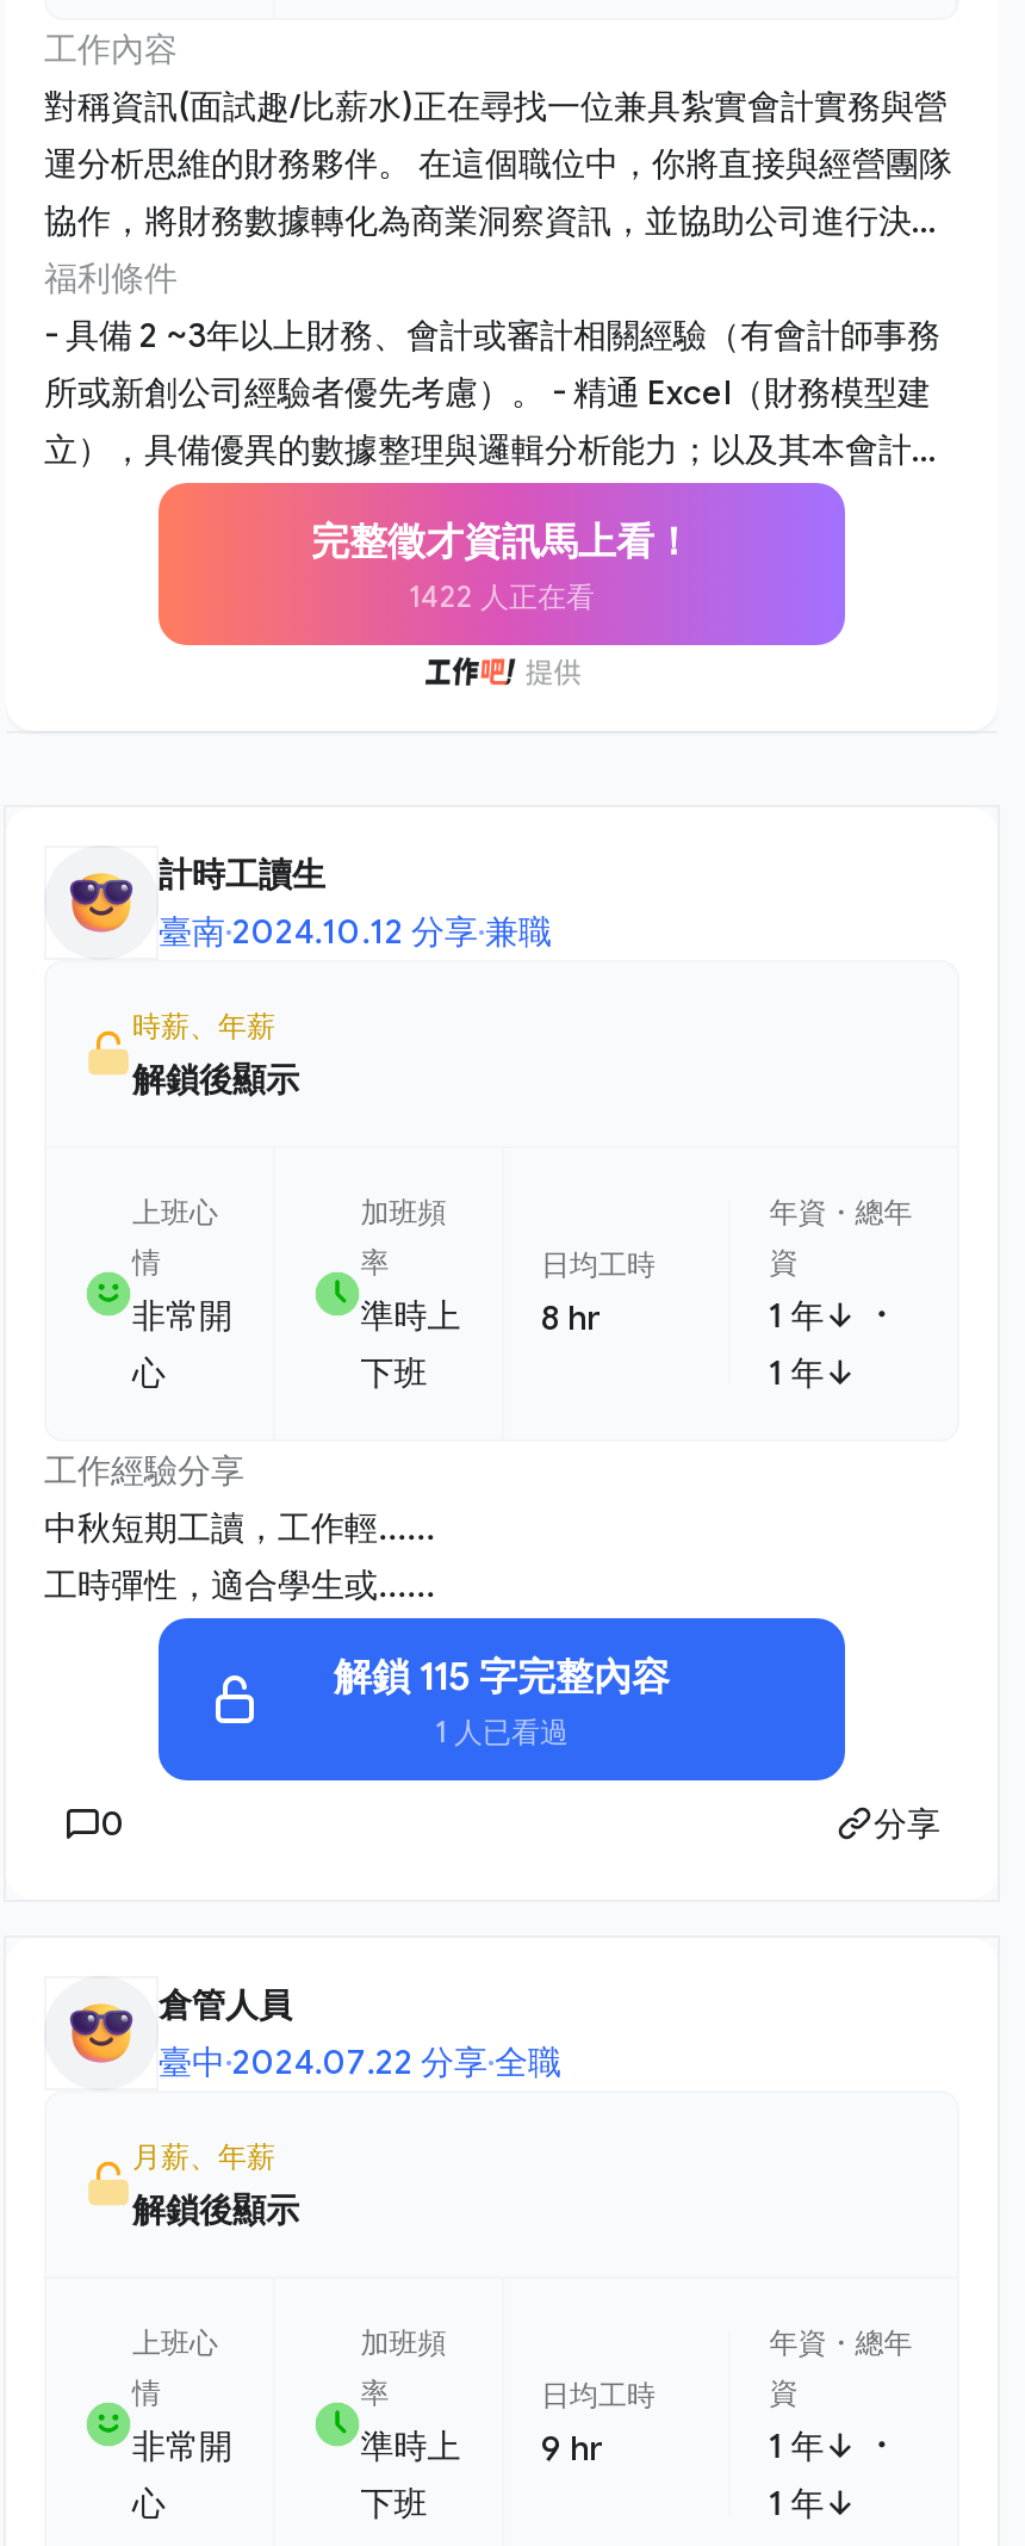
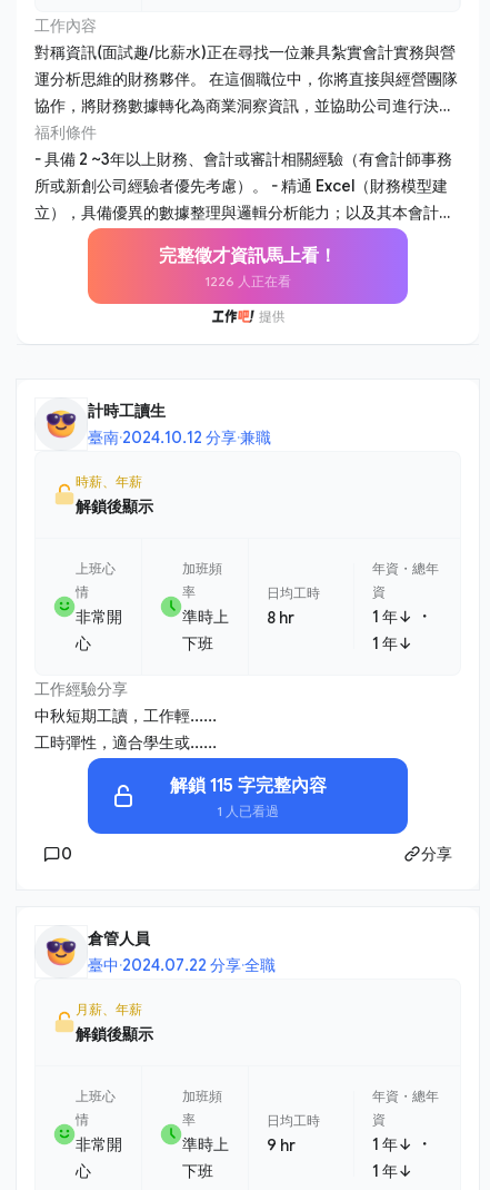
- 1422 人正在看
+ 1226 人正在看
